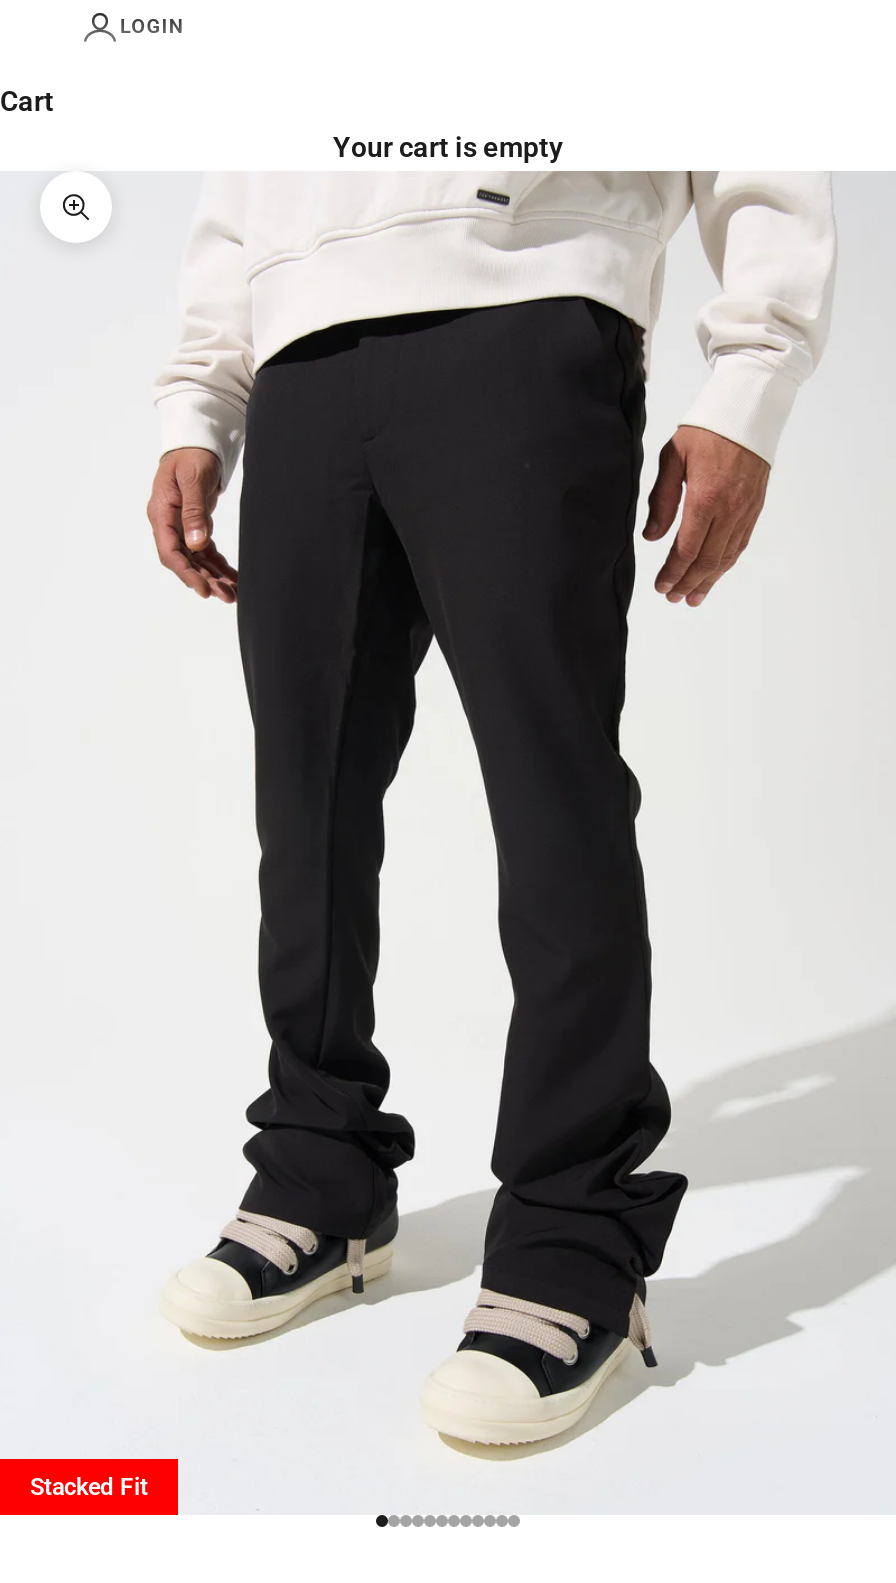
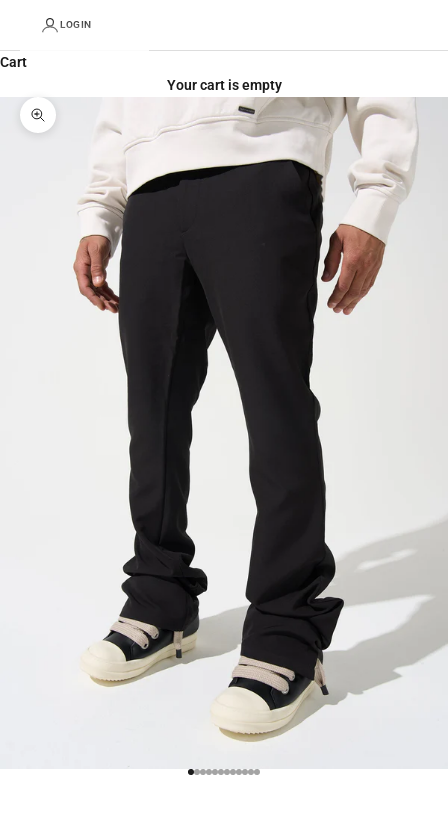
- Stacked Fit
